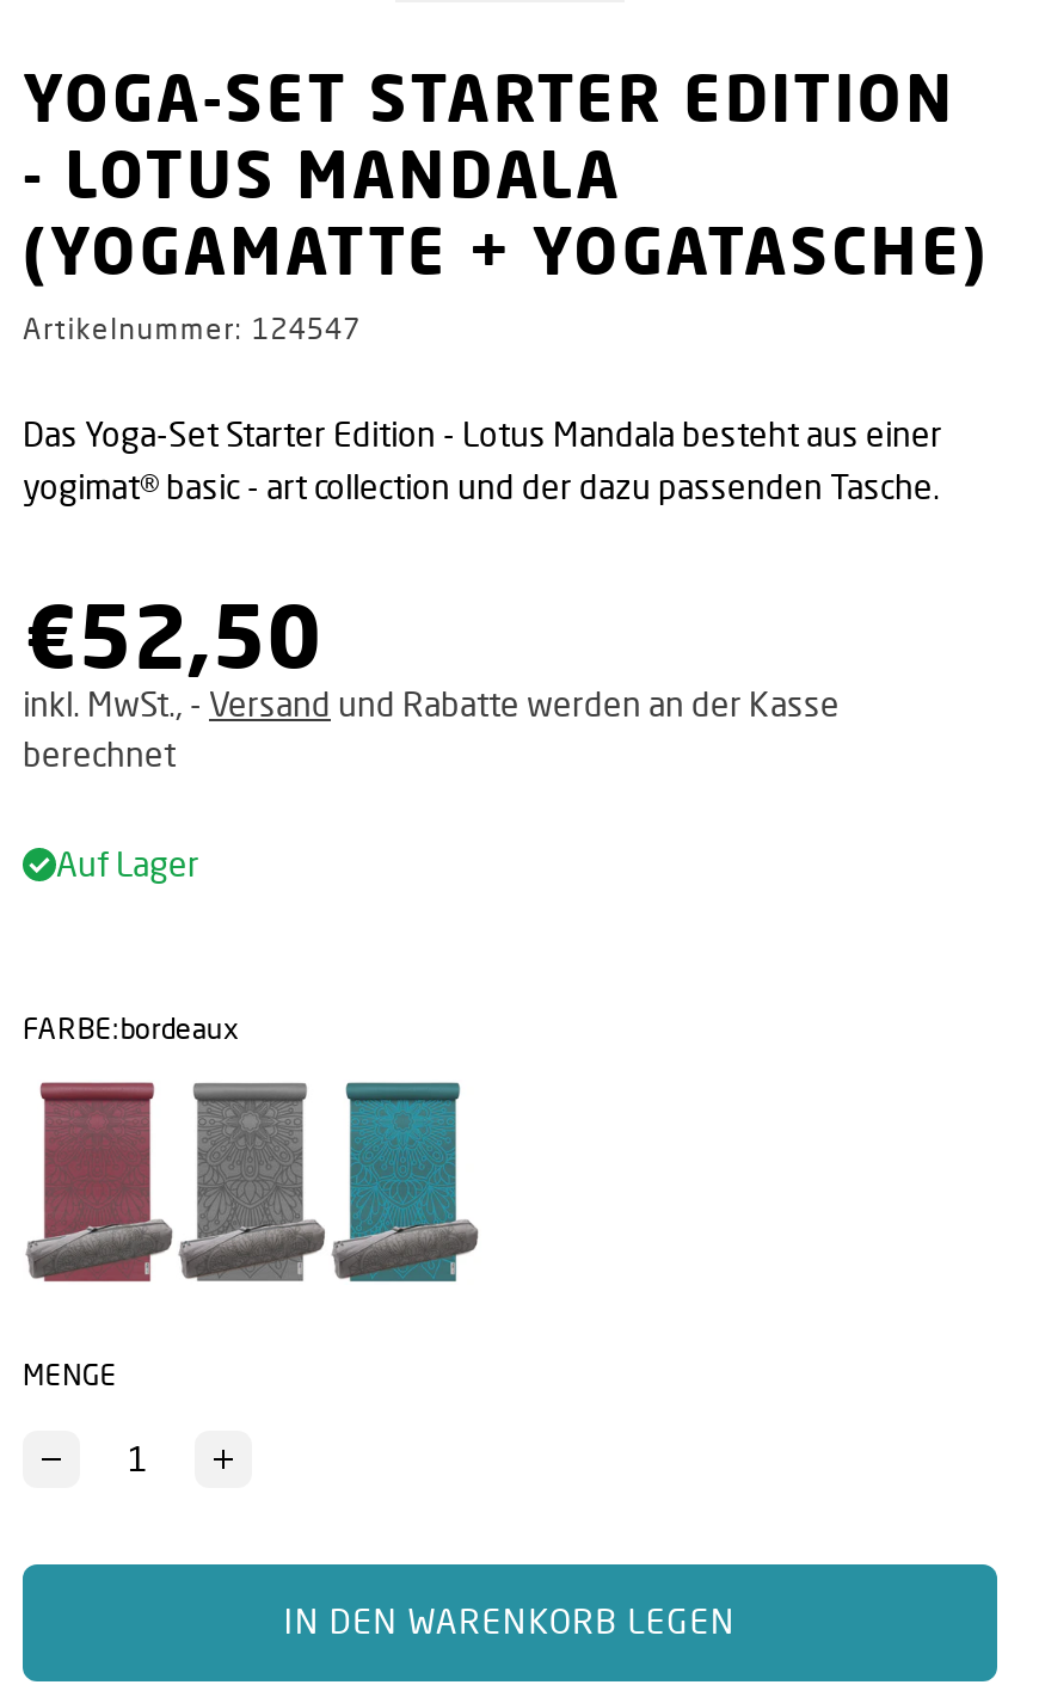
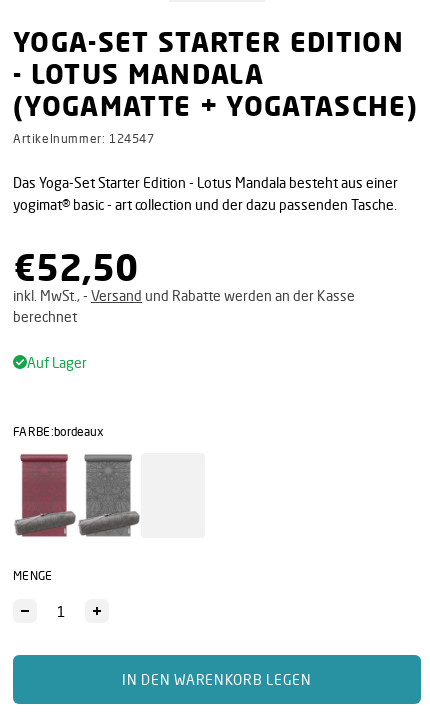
- [image]
